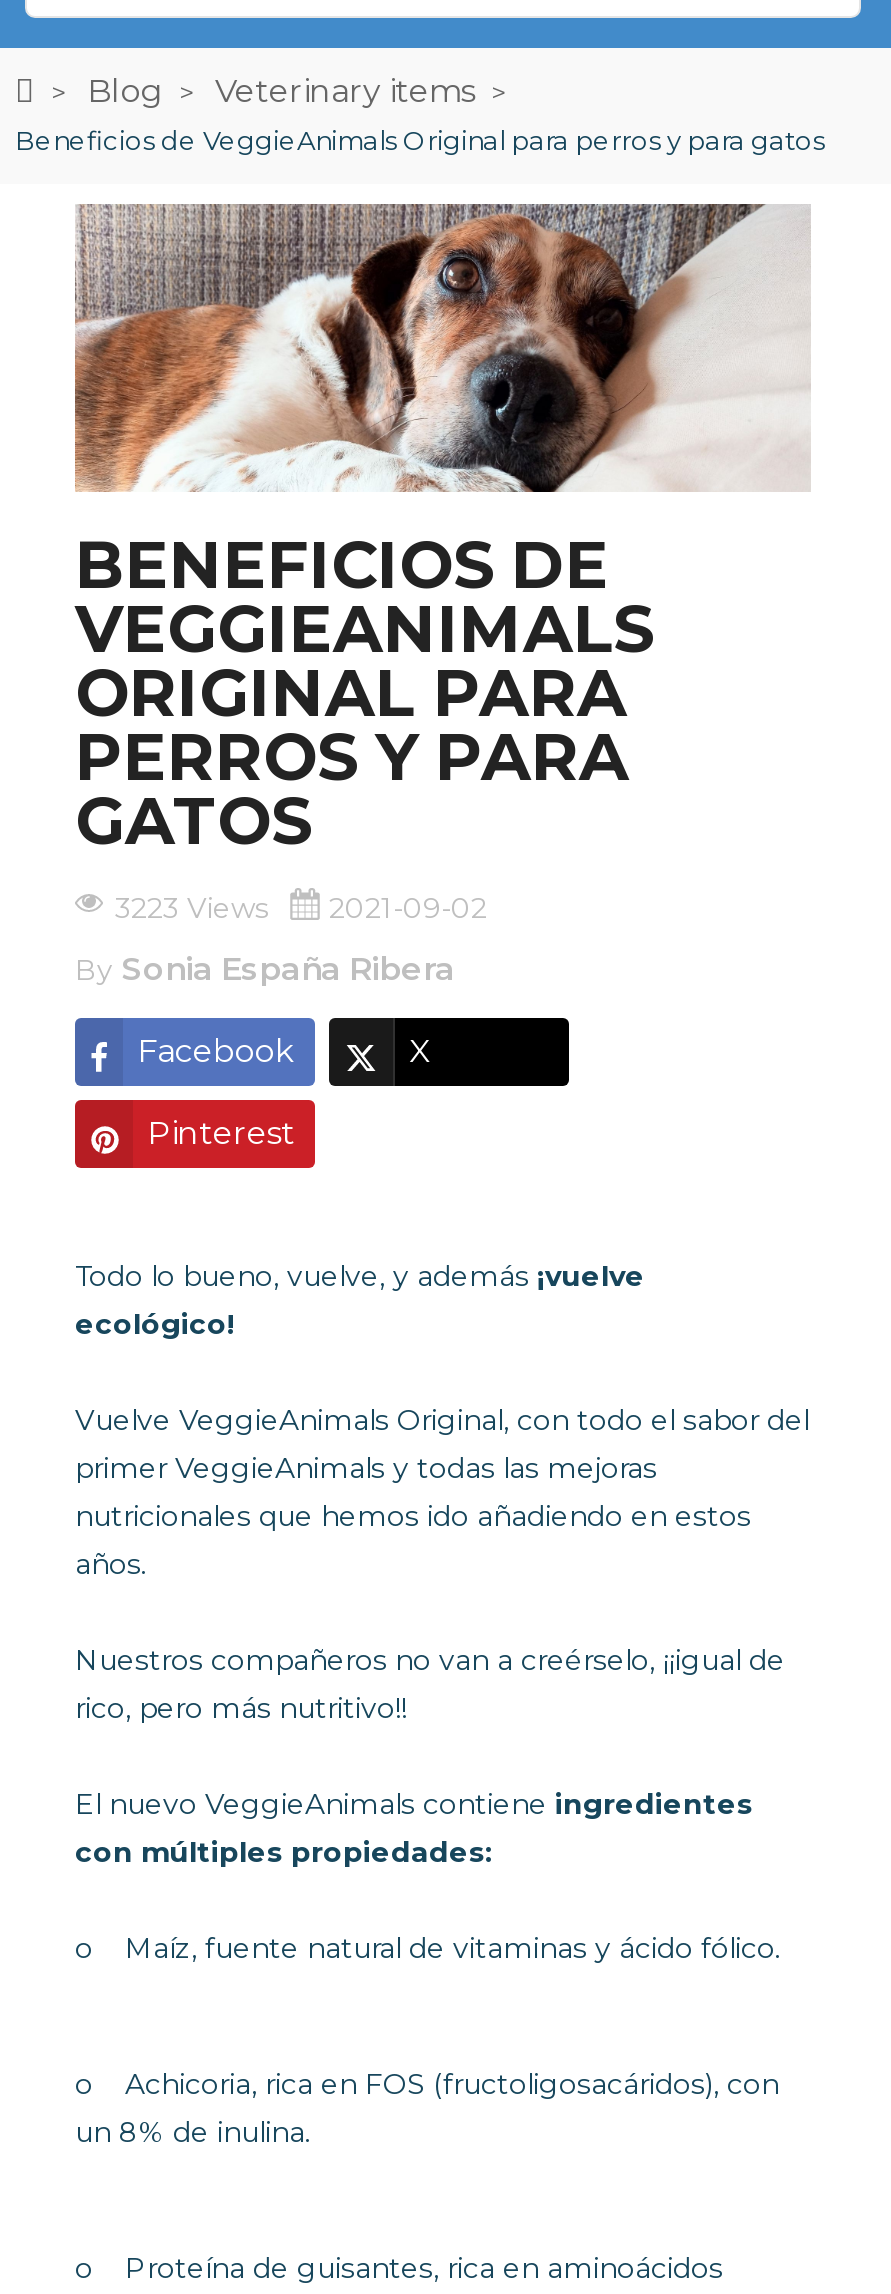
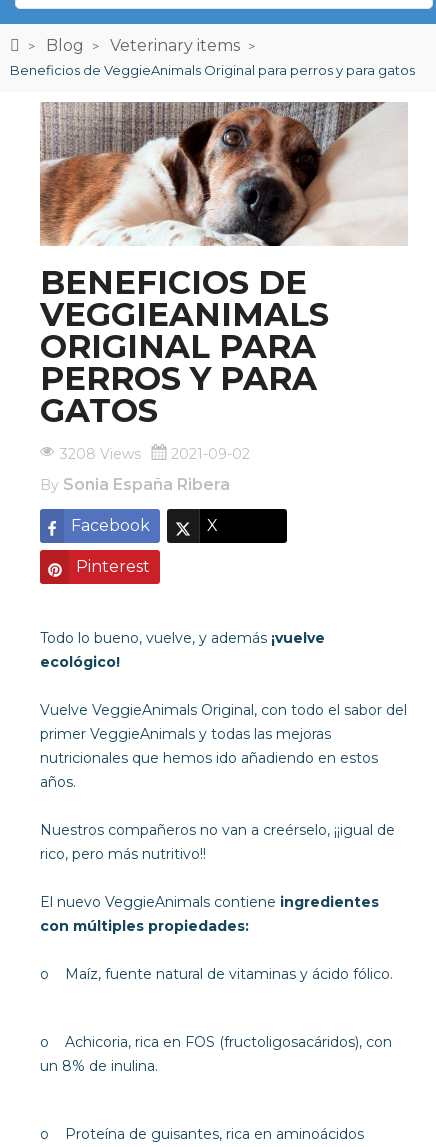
- 3223 Views 2021-09-02
+ 3208 Views 2021-09-02
